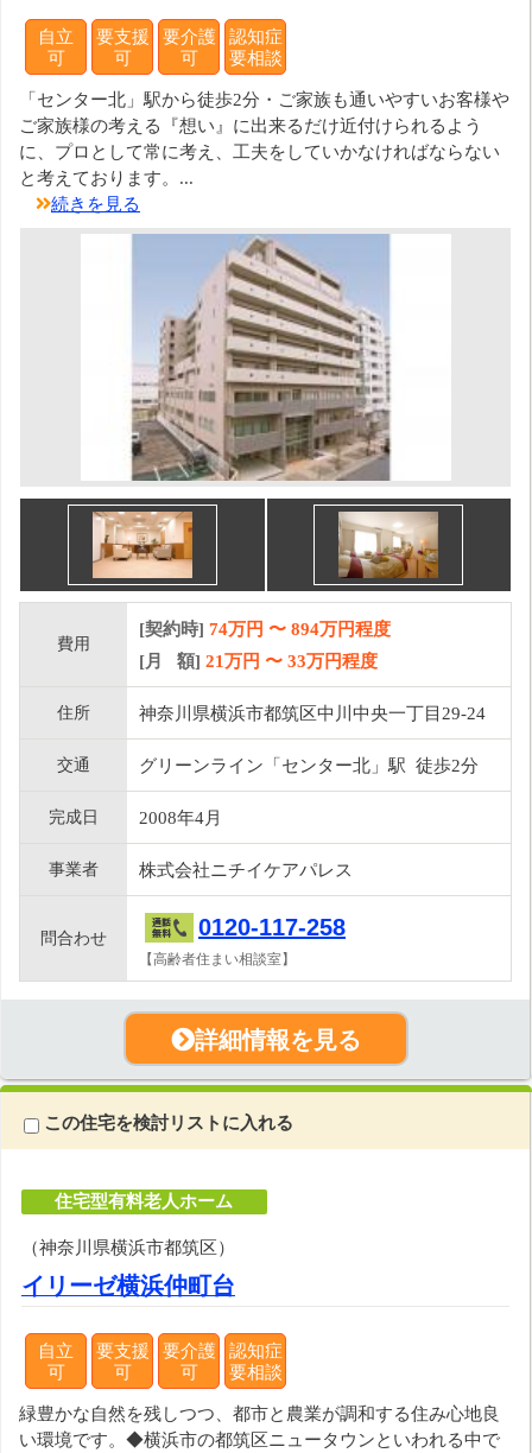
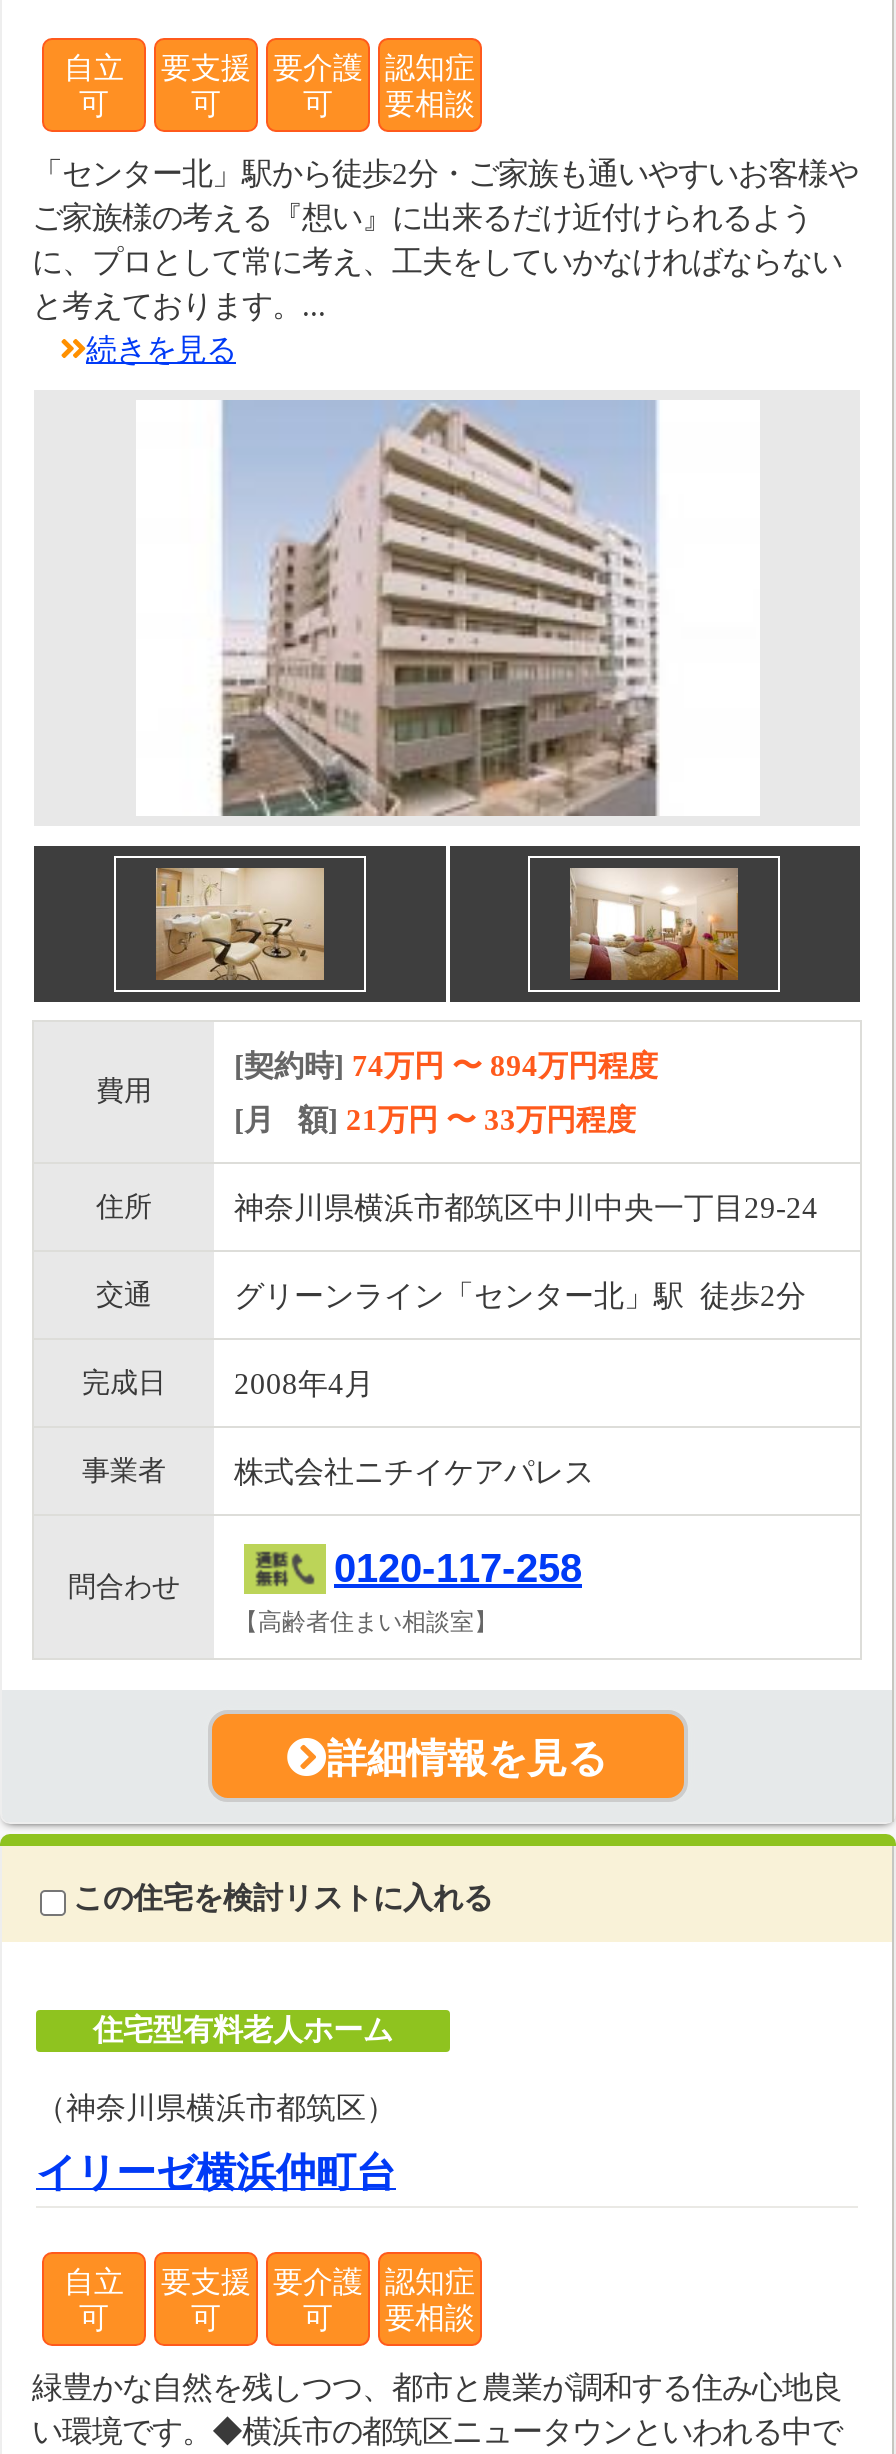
- [image]
+ [image]
